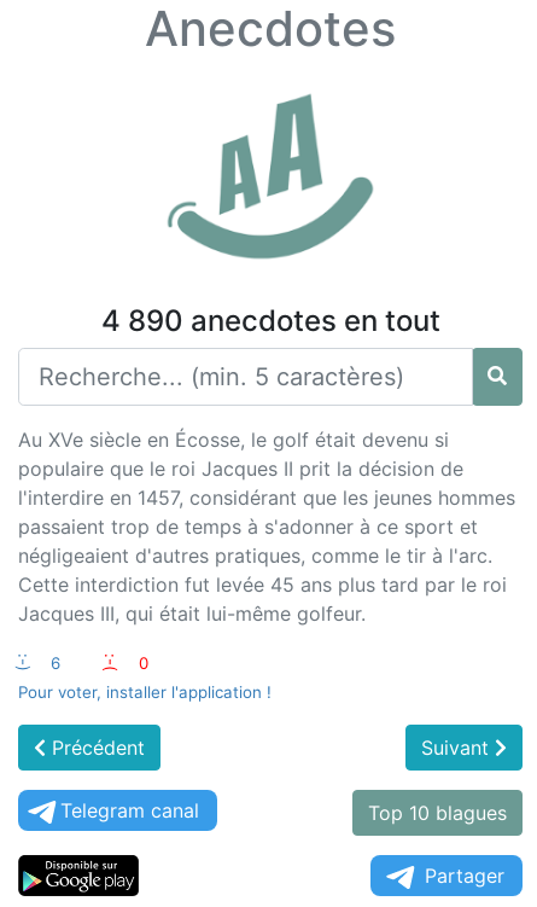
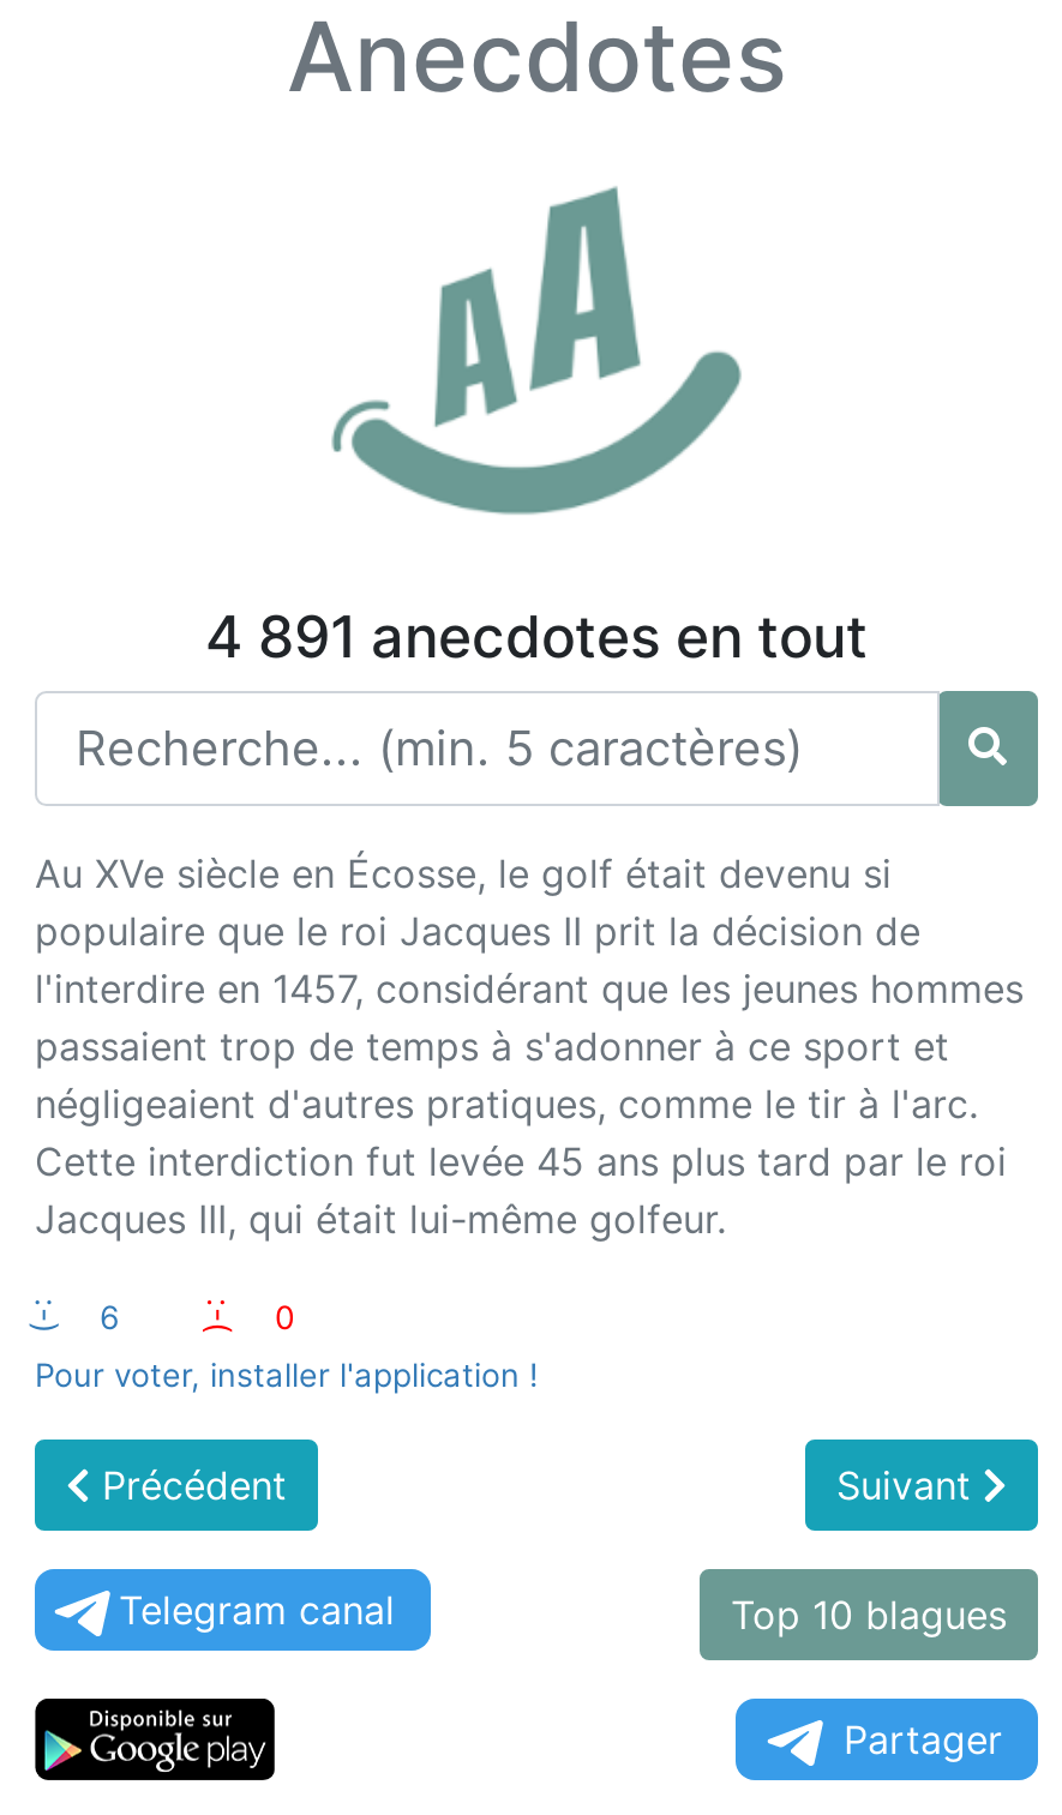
- 4 890 anecdotes en tout
+ 4 891 anecdotes en tout
